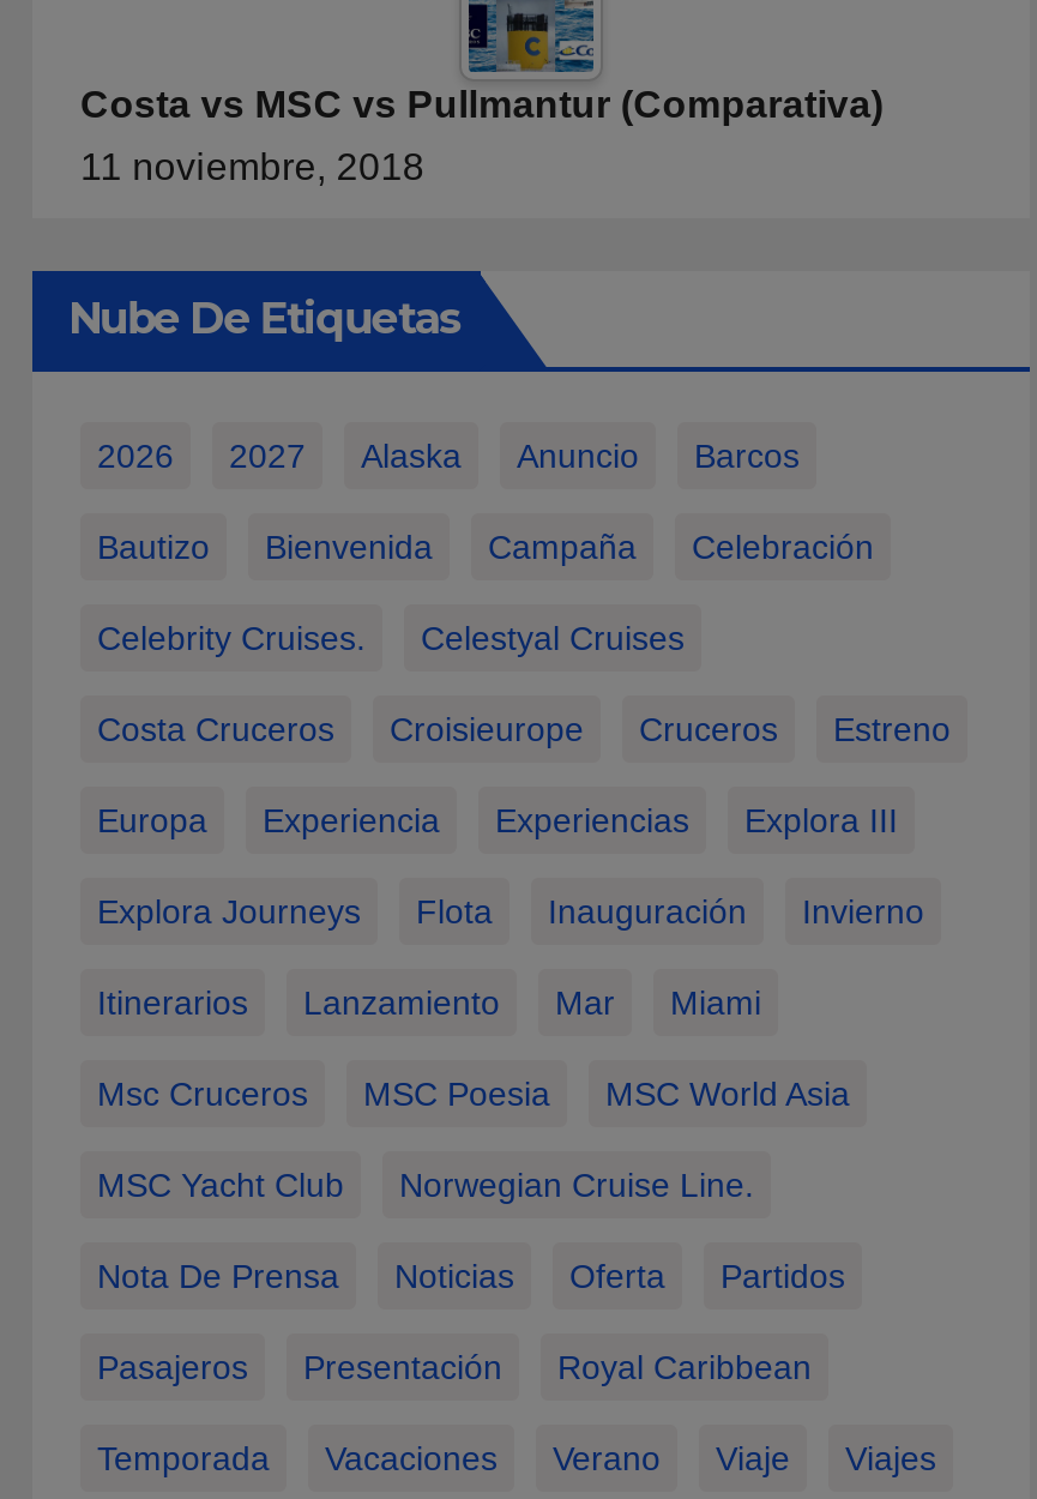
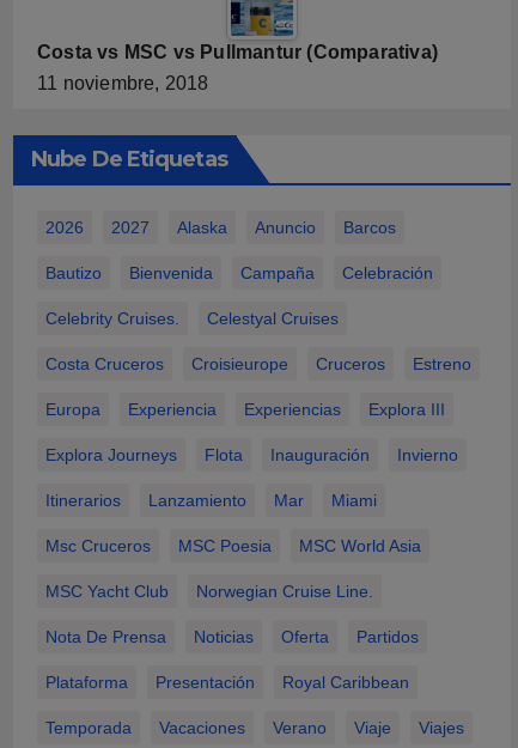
- Pasajeros
+ Plataforma
